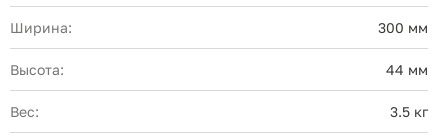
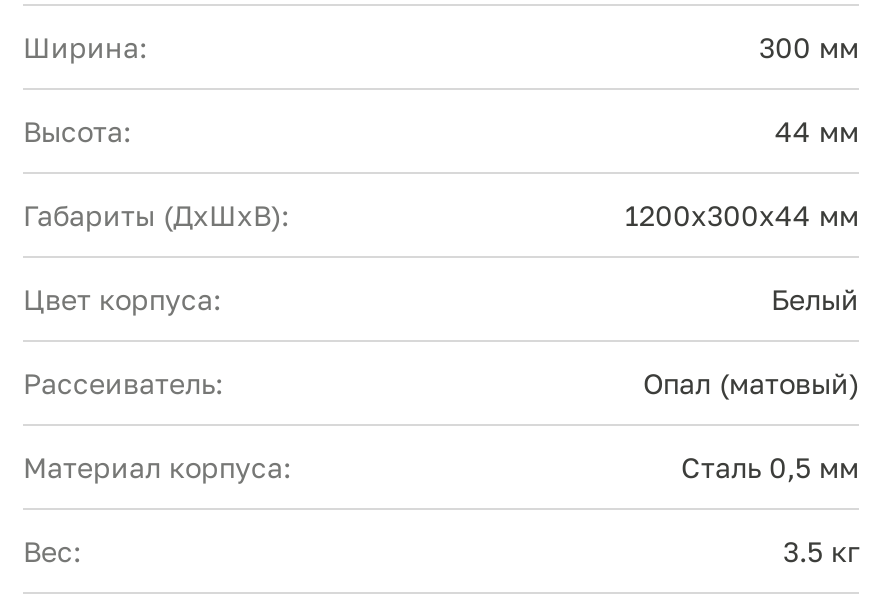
+ Габариты (ДхШхВ):
+ 1200х300х44 мм
+ Цвет корпуса:
+ Белый
+ Рассеиватель:
+ Опал (матовый)
+ Материал корпуса:
+ Сталь 0,5 мм
